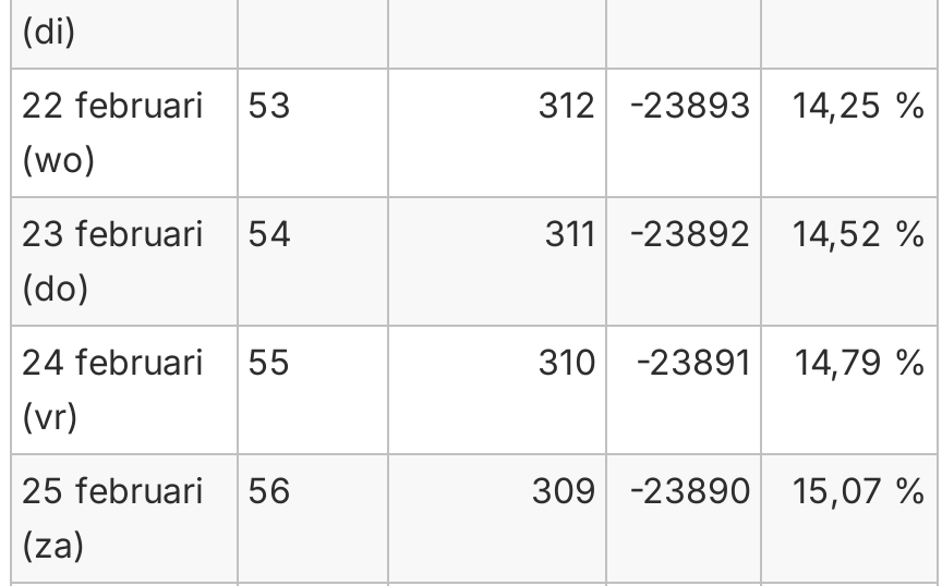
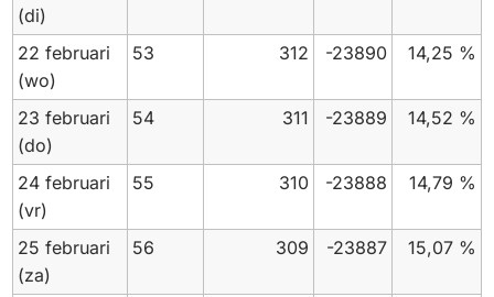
- 312 -23893 14,25 %
+ 312 -23890 14,25 %

- 311 -23892 14,52 %
+ 311 -23889 14,52 %

- 310 -23891 14,79 %
+ 310 -23888 14,79 %

- 309 -23890 15,07 %
+ 309 -23887 15,07 %
